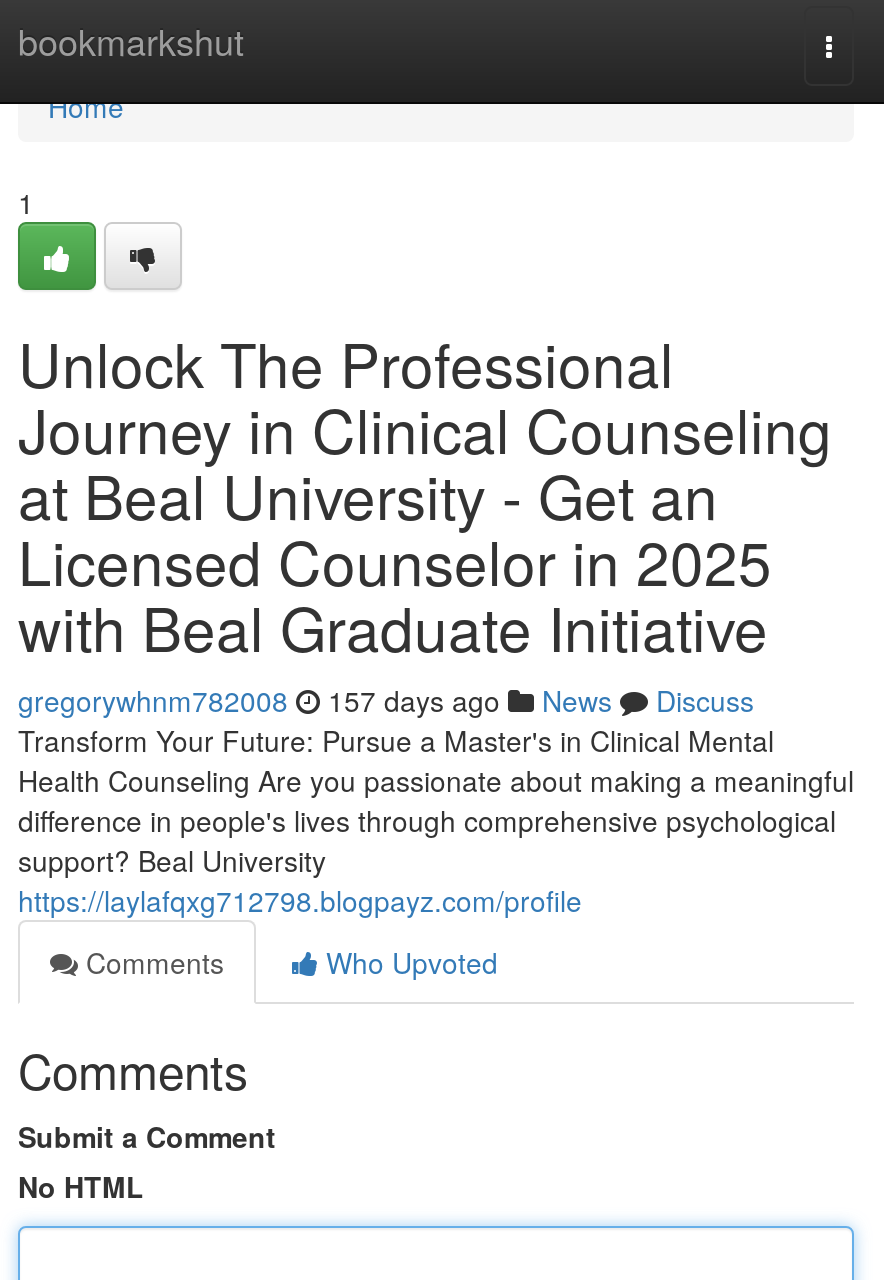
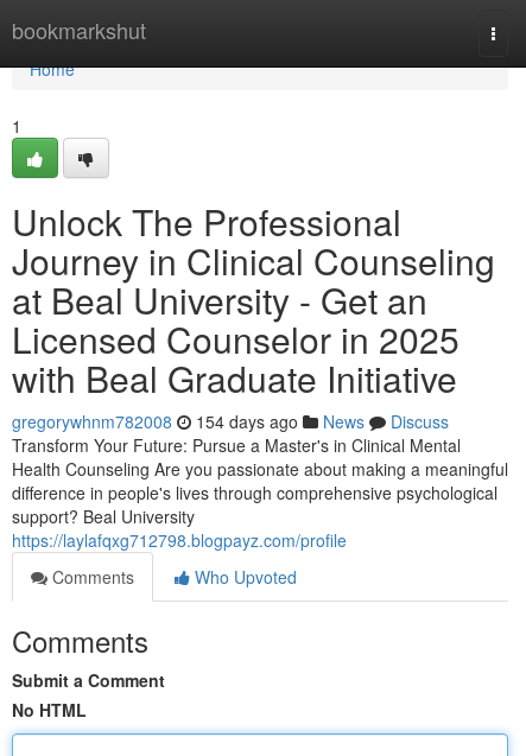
- gregorywhnm782008 157 days ago News Discuss
+ gregorywhnm782008 154 days ago News Discuss
